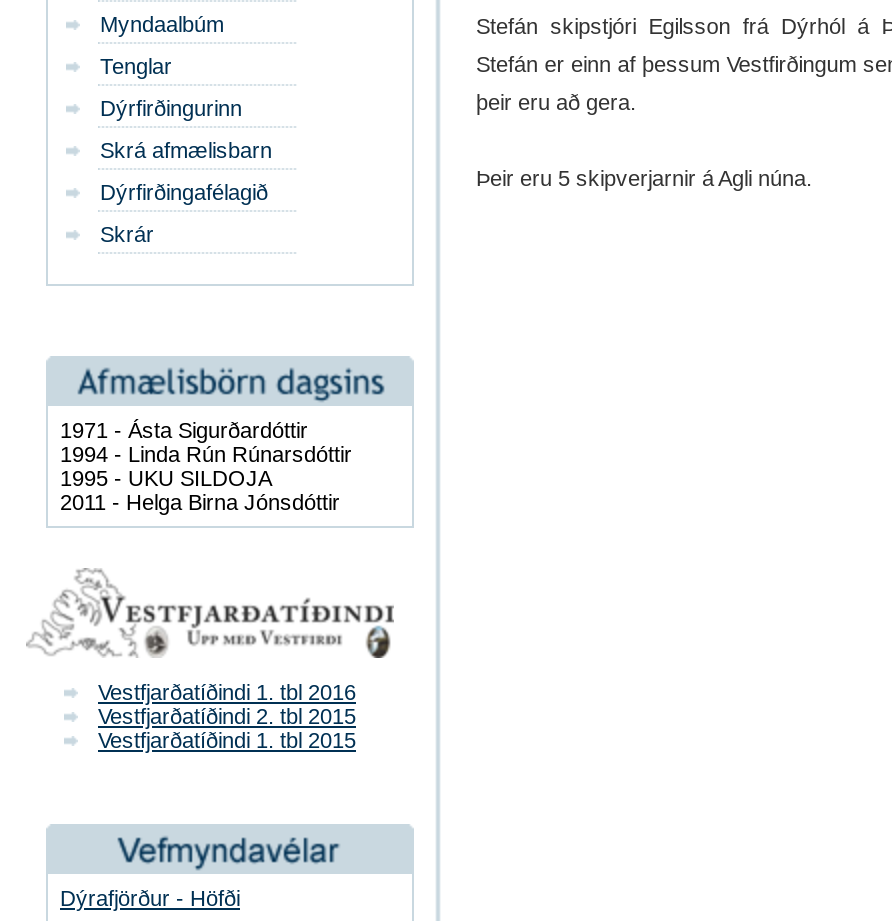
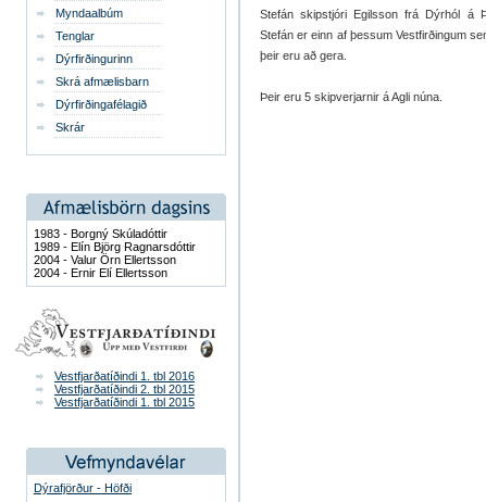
- 1971 - Ásta Sigurðardóttir
- 1994 - Linda Rún Rúnarsdóttir
- 1995 - UKU SILDOJA
- 2011 - Helga Birna Jónsdóttir
+ 1983 - Borgný Skúladóttir
+ 1989 - Elín Björg Ragnarsdóttir
+ 2004 - Valur Örn Ellertsson
+ 2004 - Ernir Elí Ellertsson
